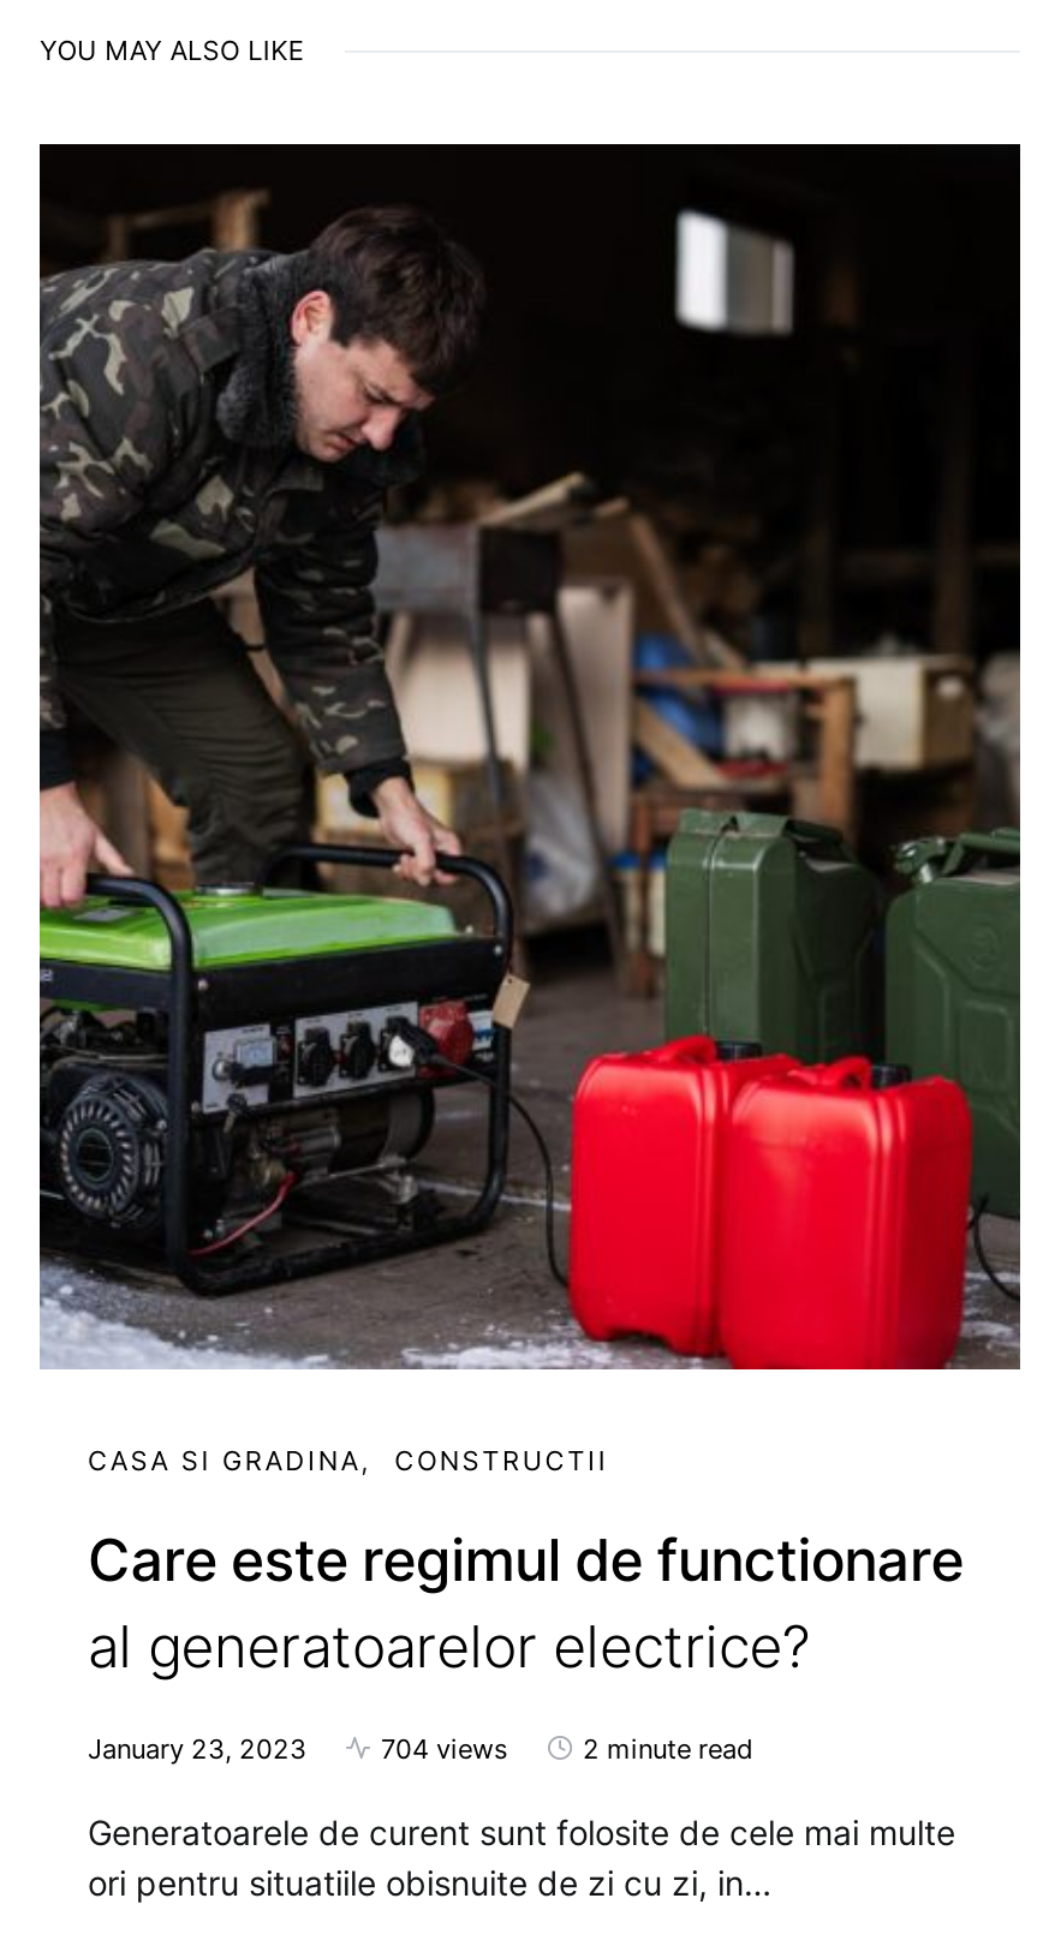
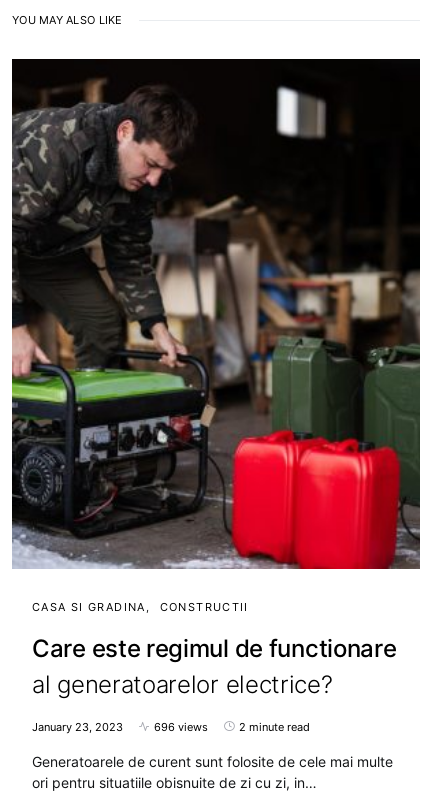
- 704 views
+ 696 views
